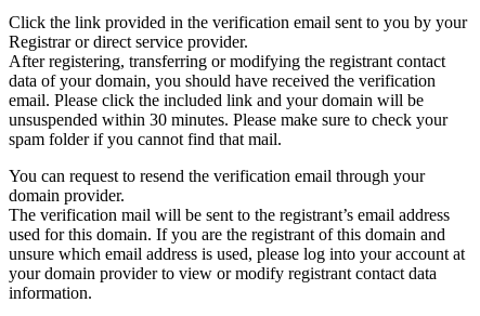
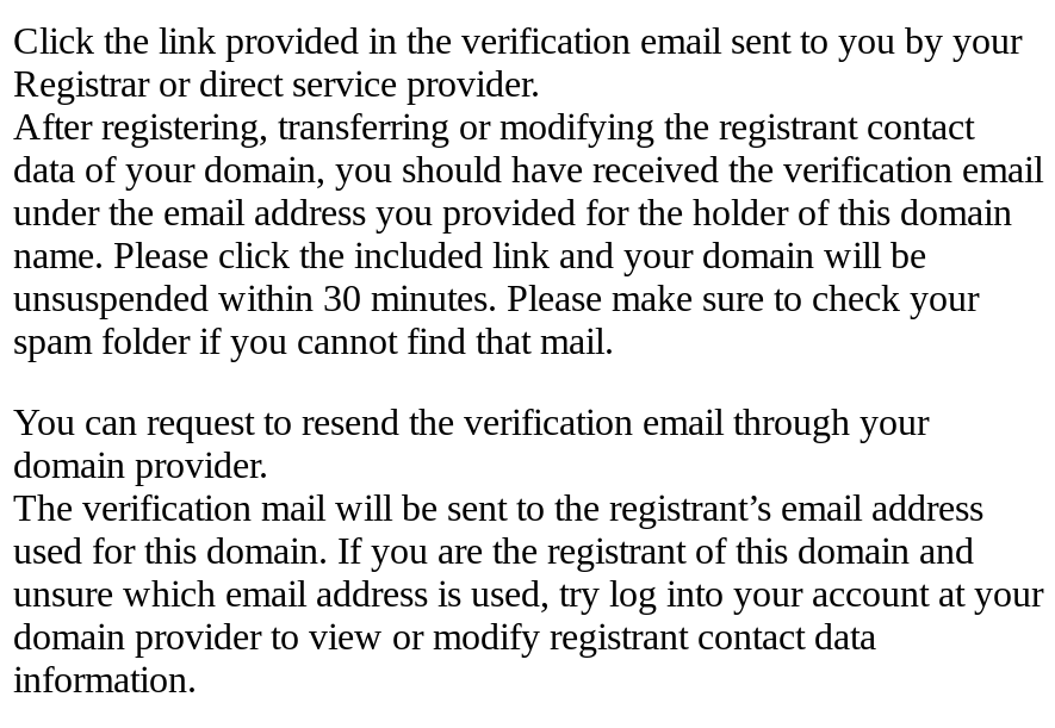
- data of your domain, you should have received the verification
- email. Please click the included link and your domain will be
+ data of your domain, you should have received the verification email
+ under the email address you provided for the holder of this domain
+ name. Please click the included link and your domain will be

- unsure which email address is used, please log into your account at
- your domain provider to view or modify registrant contact data
+ unsure which email address is used, try log into your account at your
+ domain provider to view or modify registrant contact data
